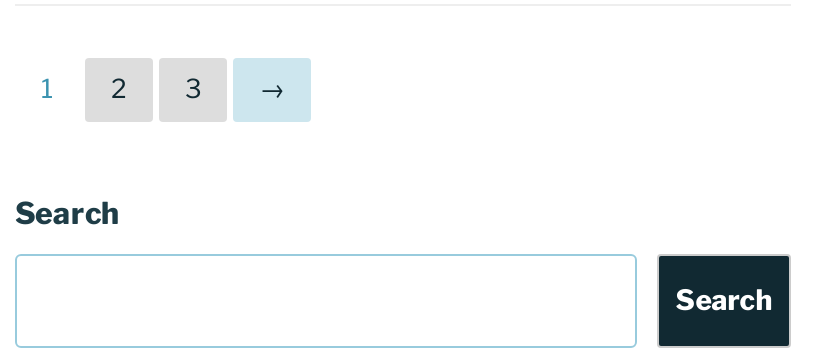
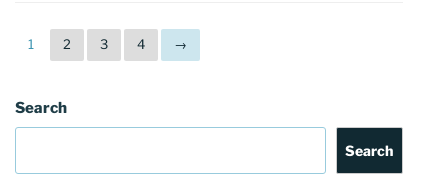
+ 4
